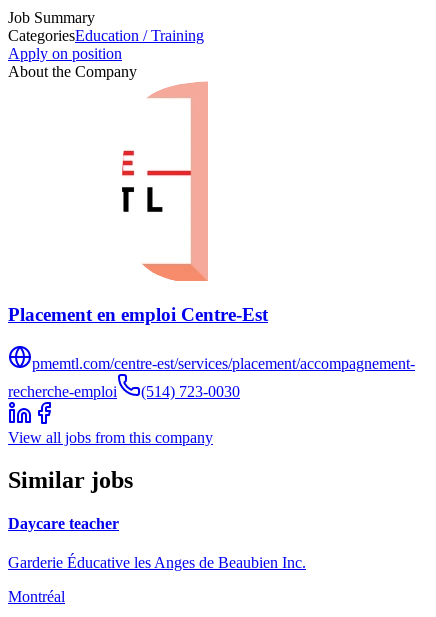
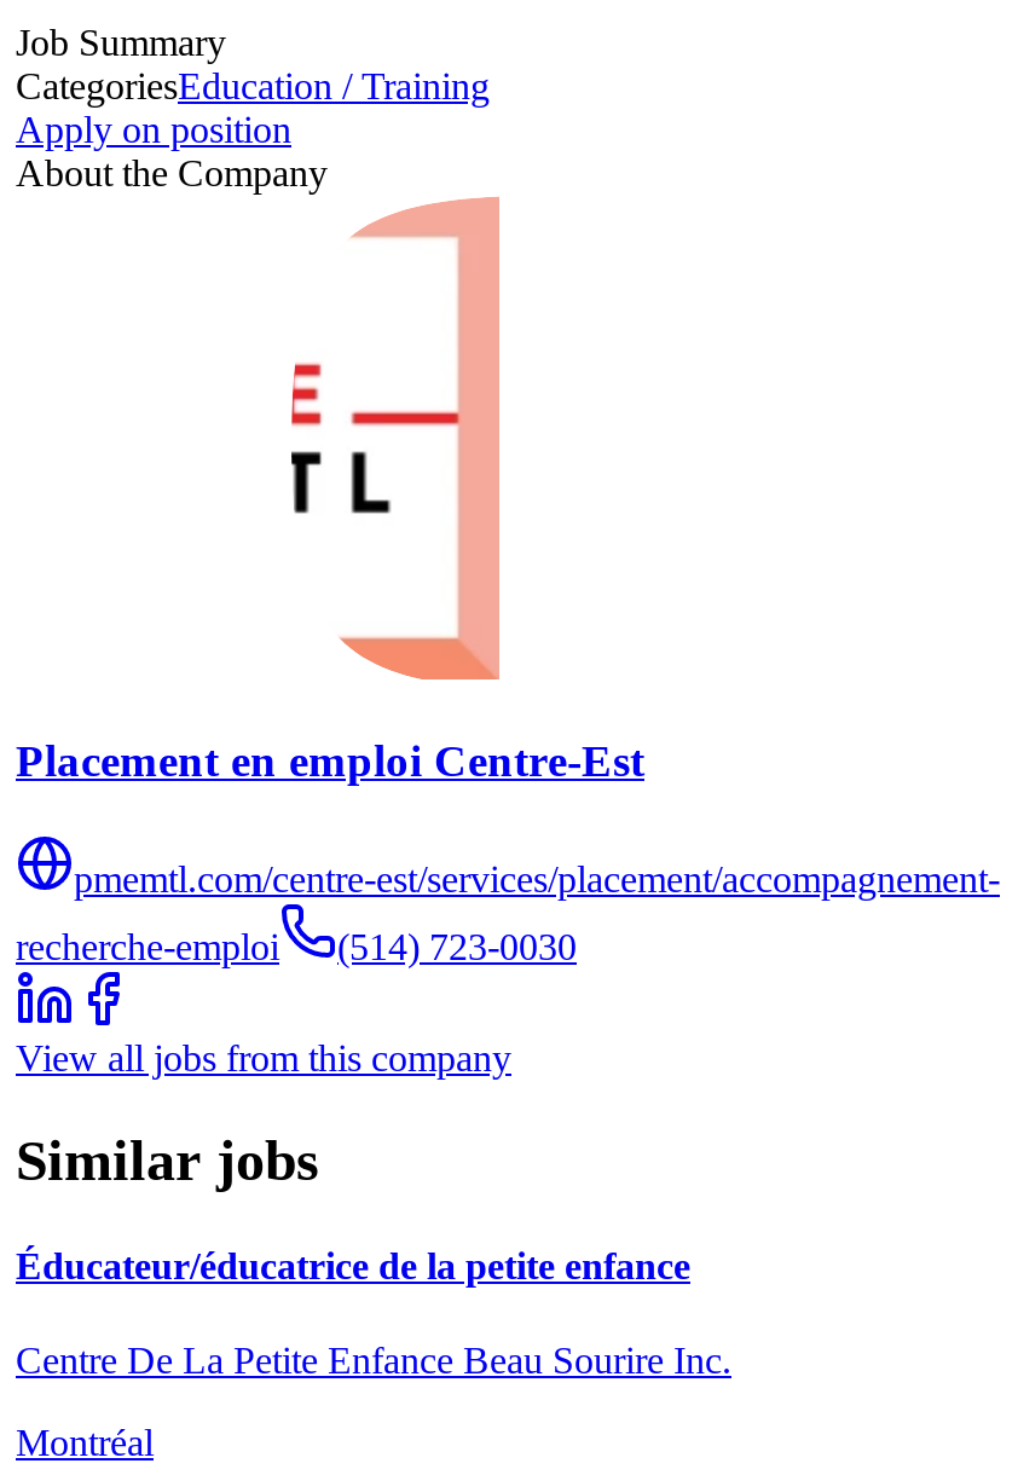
- Daycare teacher
+ Éducateur/éducatrice de la petite enfance

- Garderie Éducative les Anges de Beaubien Inc.
+ Centre De La Petite Enfance Beau Sourire Inc.
